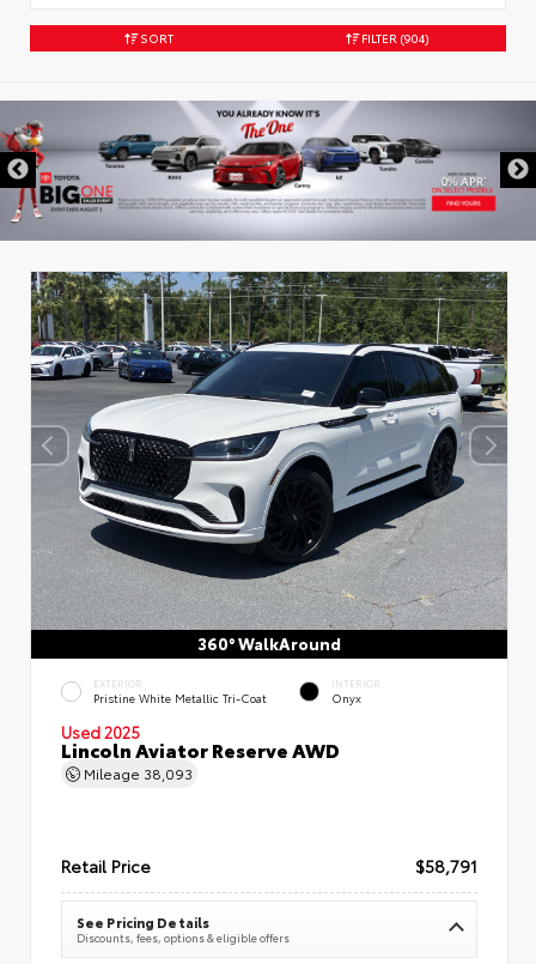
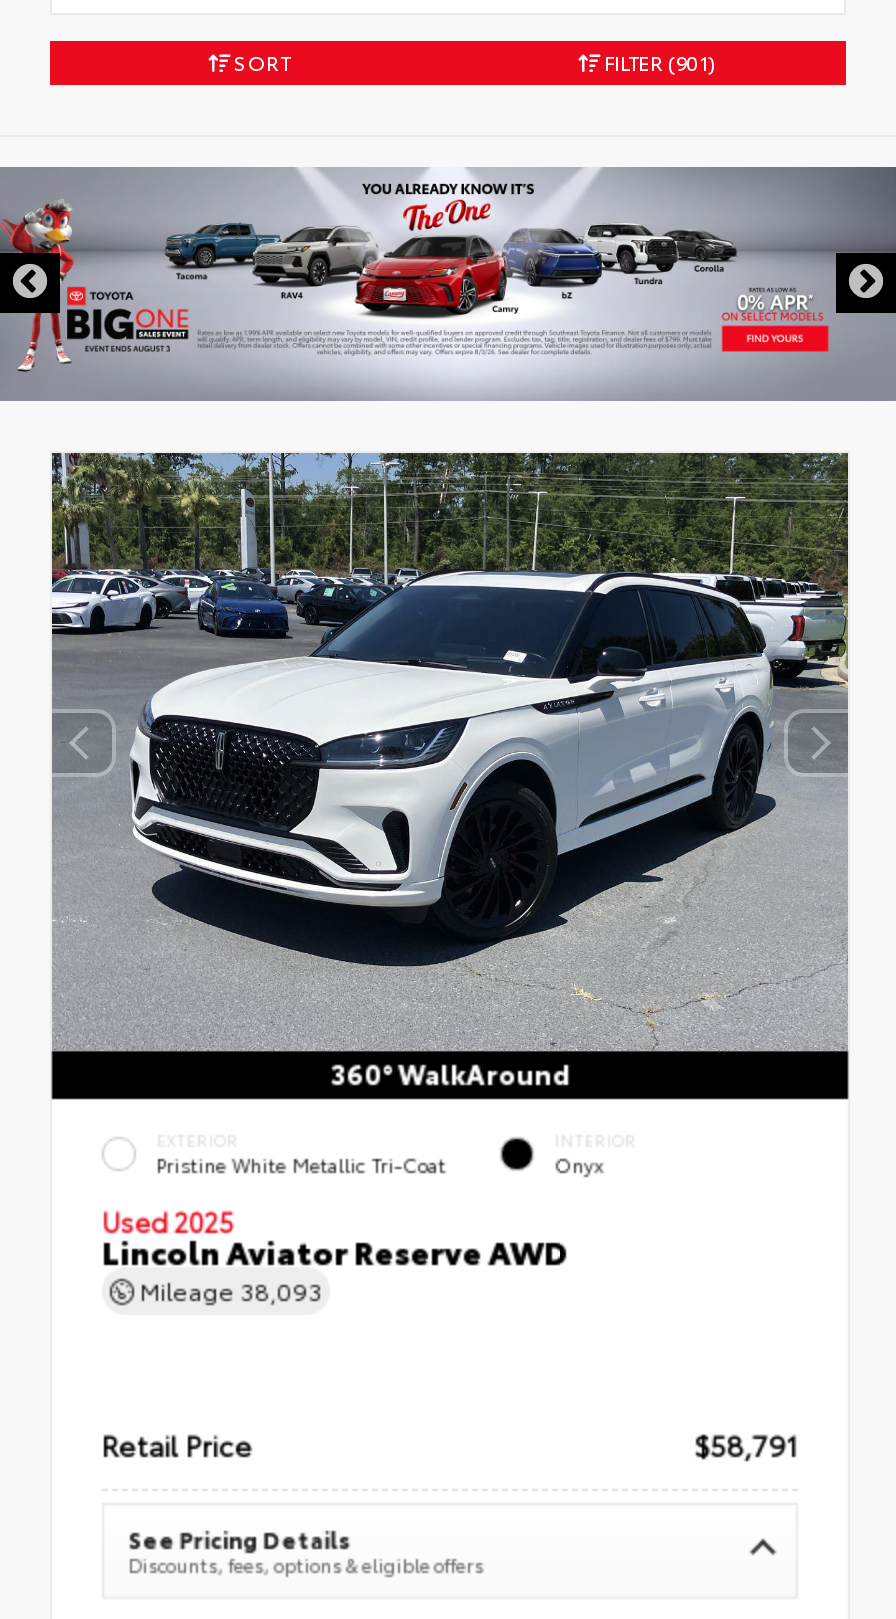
- FILTER (904)
+ FILTER (901)
